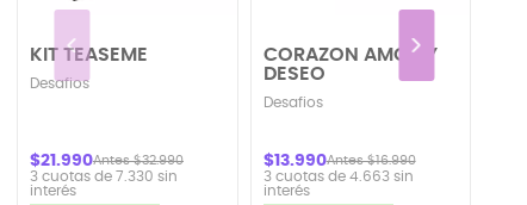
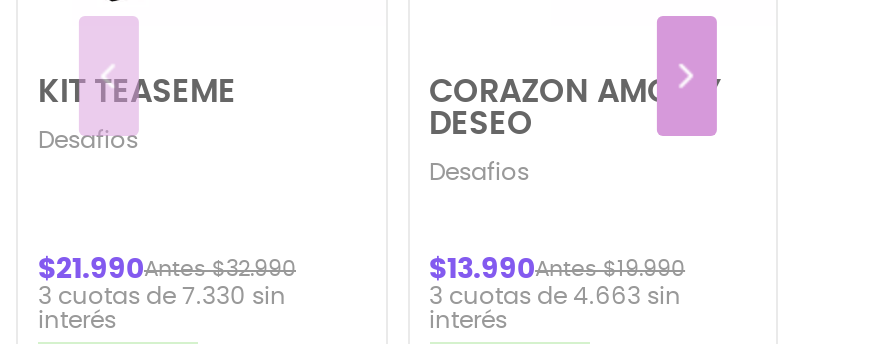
- $13.990Antes $16.990
+ $13.990Antes $19.990
